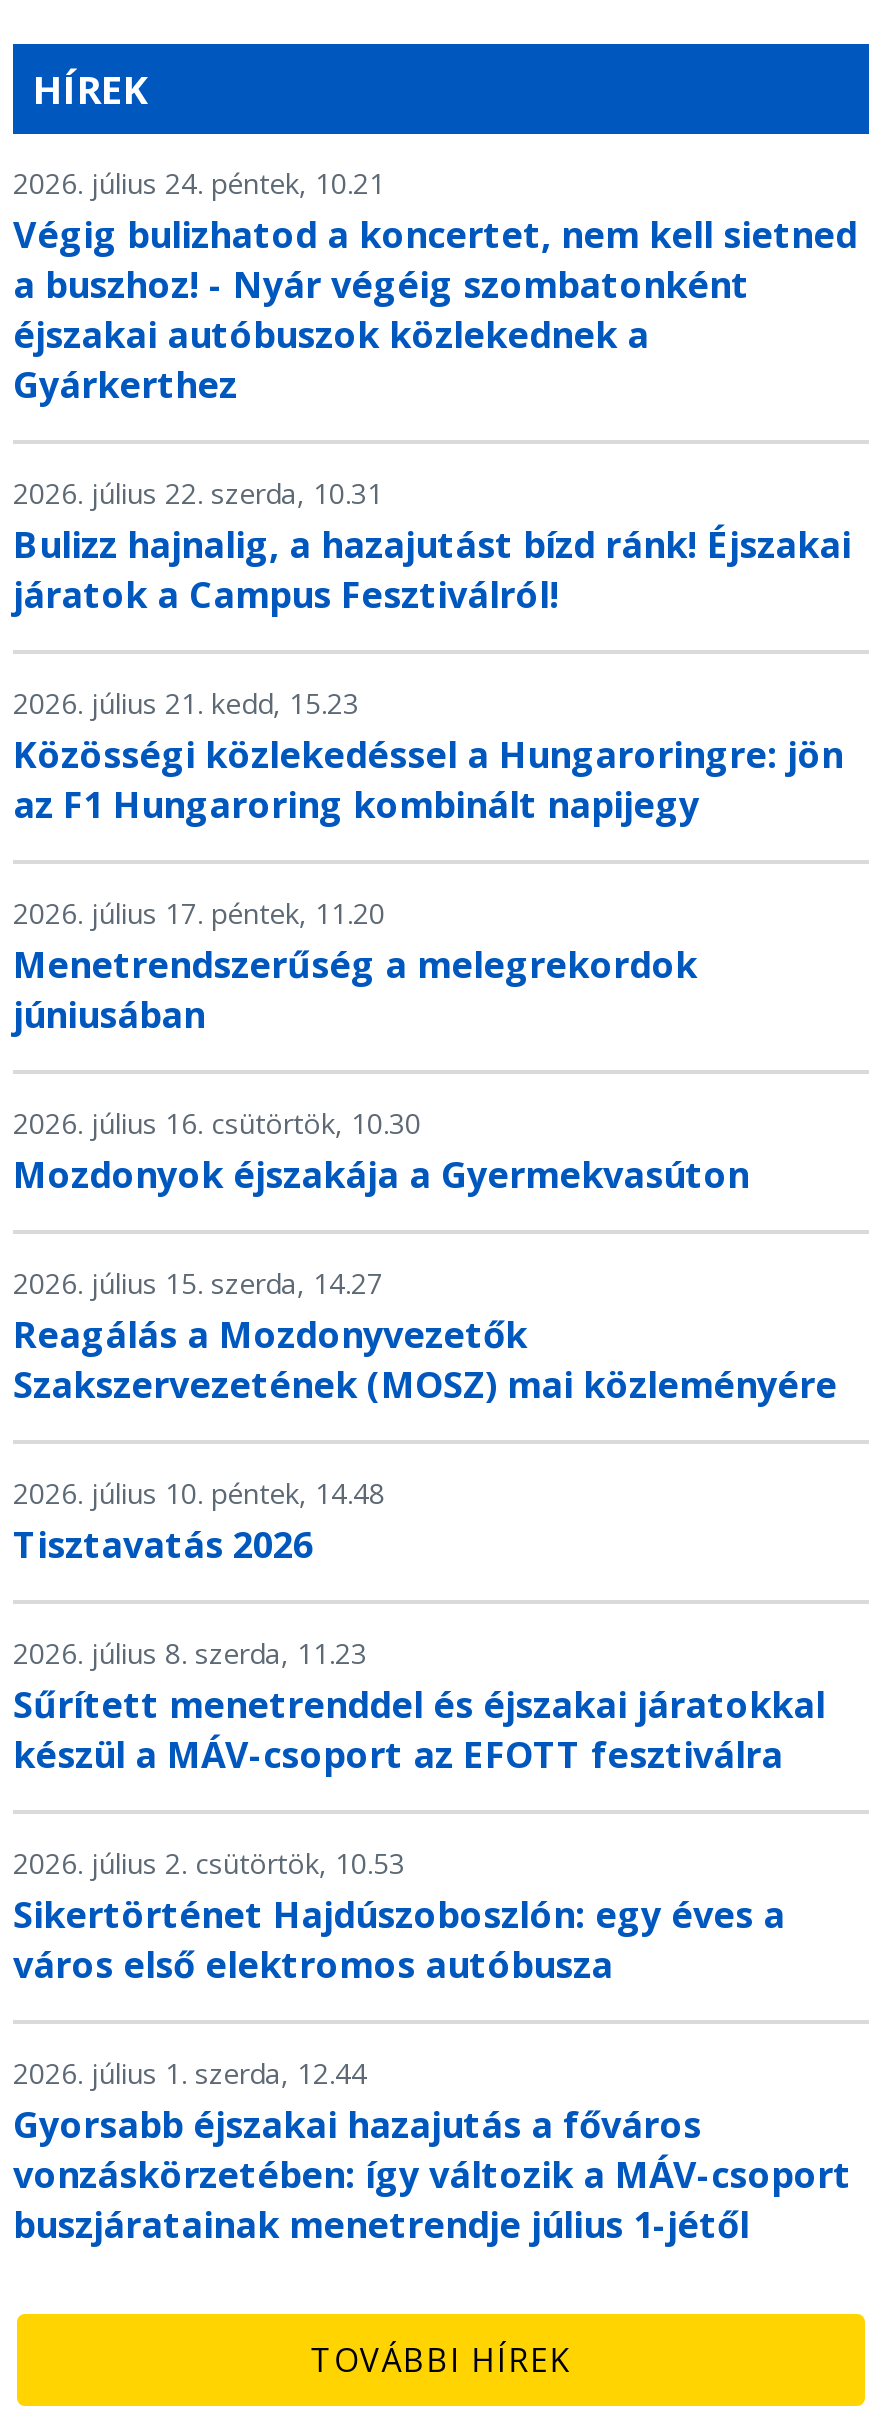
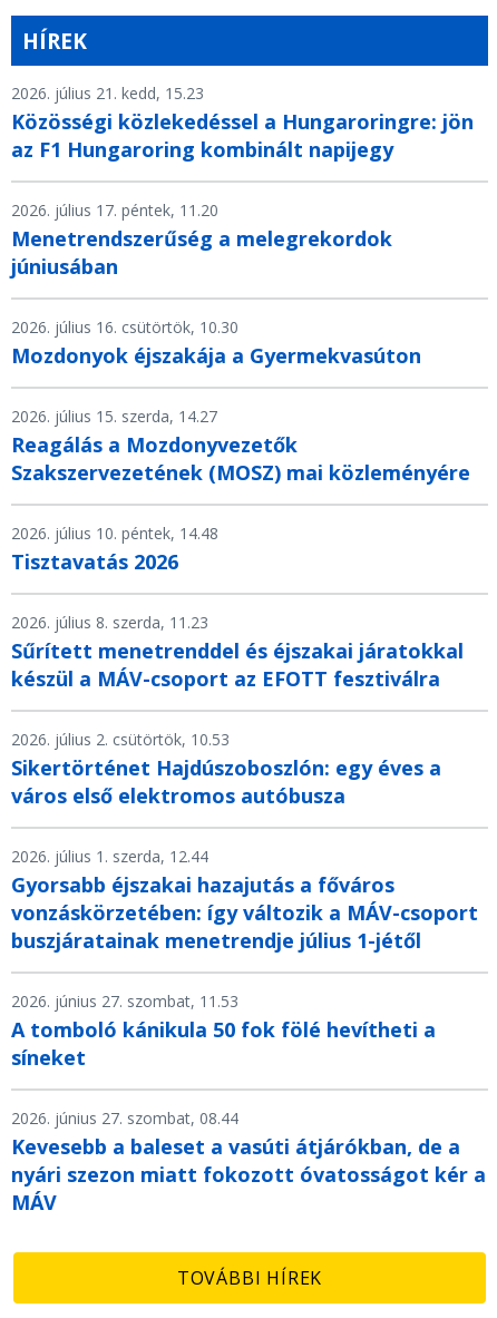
- 2026. július 24. péntek, 10.21
- Végig bulizhatod a koncertet, nem kell sietned
- a buszhoz! - Nyár végéig szombatonként
- éjszakai autóbuszok közlekednek a
- Gyárkerthez
- 2026. július 22. szerda, 10.31
- Bulizz hajnalig, a hazajutást bízd ránk! Éjszakai
- járatok a Campus Fesztiválról!

moved up: 2026. július 21. kedd, 15.23 | Közösségi közlekedéssel a Hungaroringre: jön | az F1 Hungaroring kombinált napijegy | ... | vonzáskörzetében: így változik a MÁV-csoport | buszjáratainak menetrendje július 1-jétől

+ 2026. június 27. szombat, 11.53
+ A tomboló kánikula 50 fok fölé hevítheti a
+ síneket
+ 2026. június 27. szombat, 08.44
+ Kevesebb a baleset a vasúti átjárókban, de a
+ nyári szezon miatt fokozott óvatosságot kér a
+ MÁV
